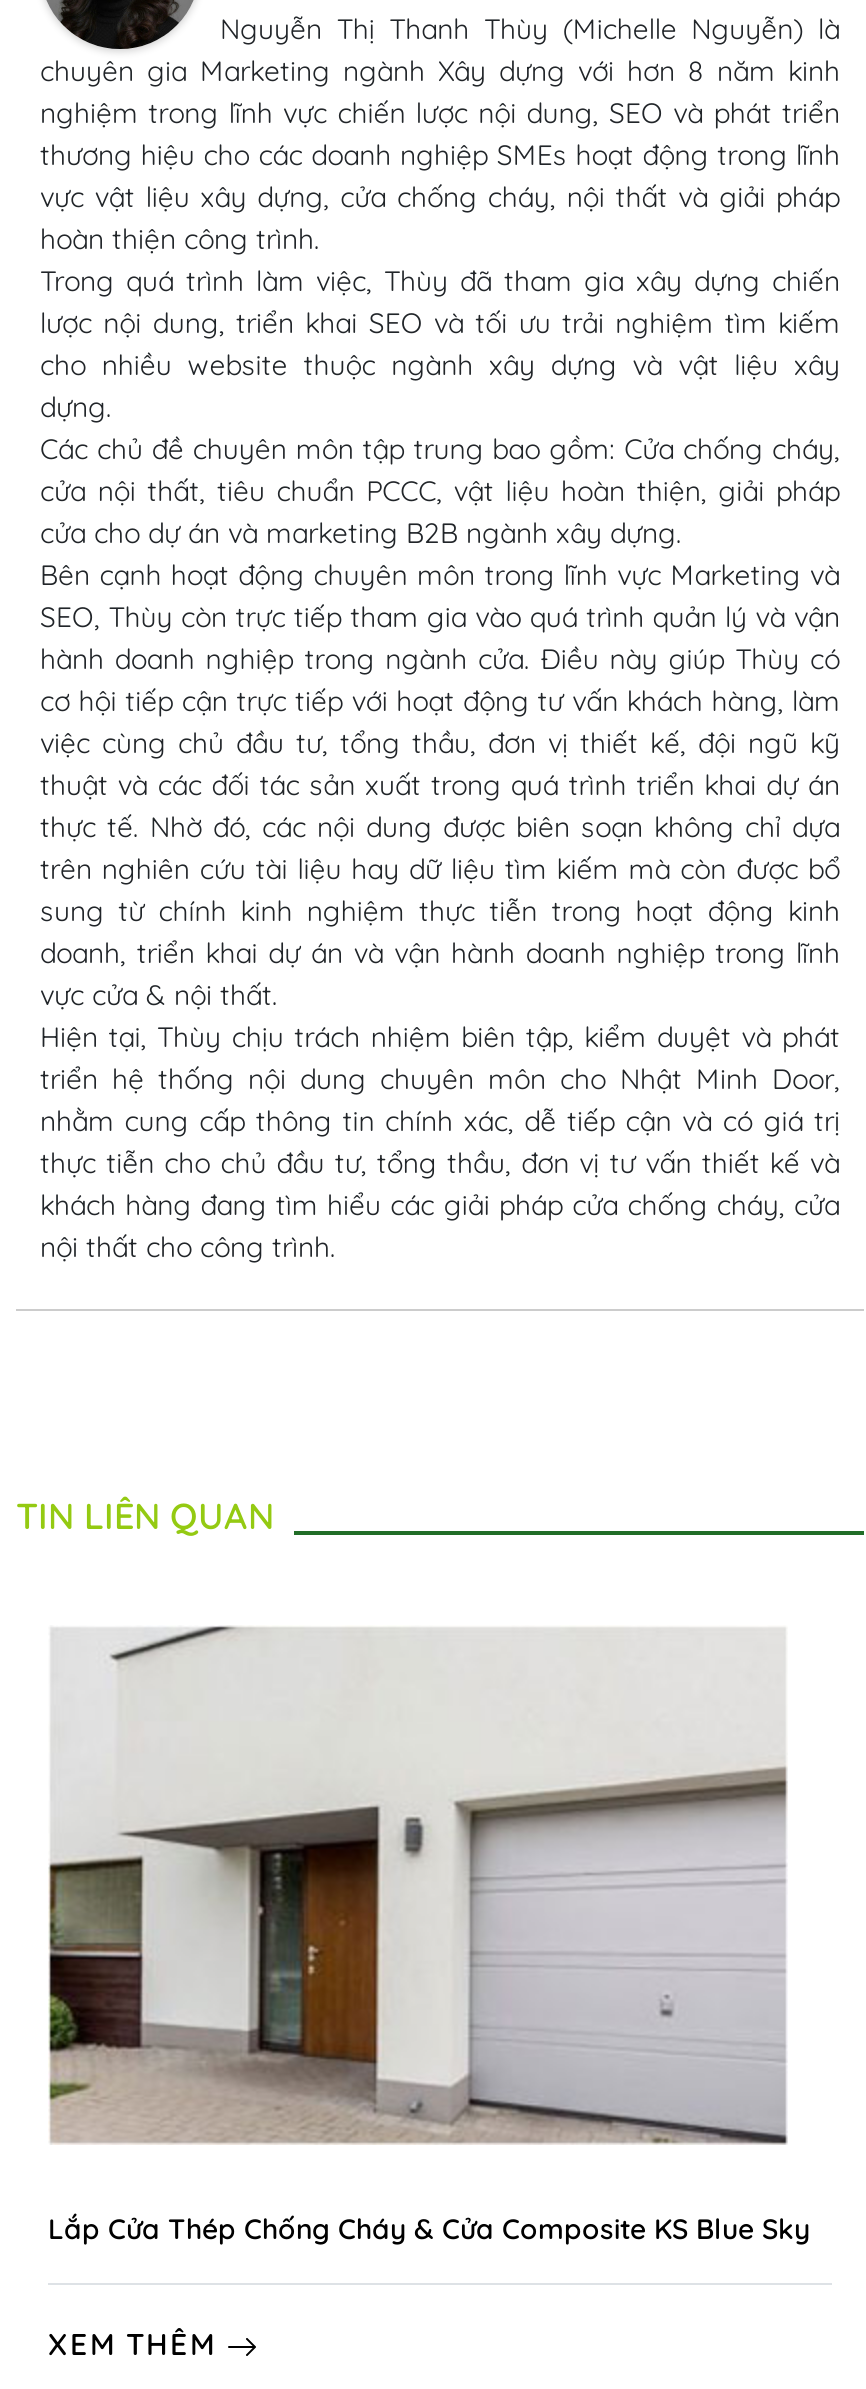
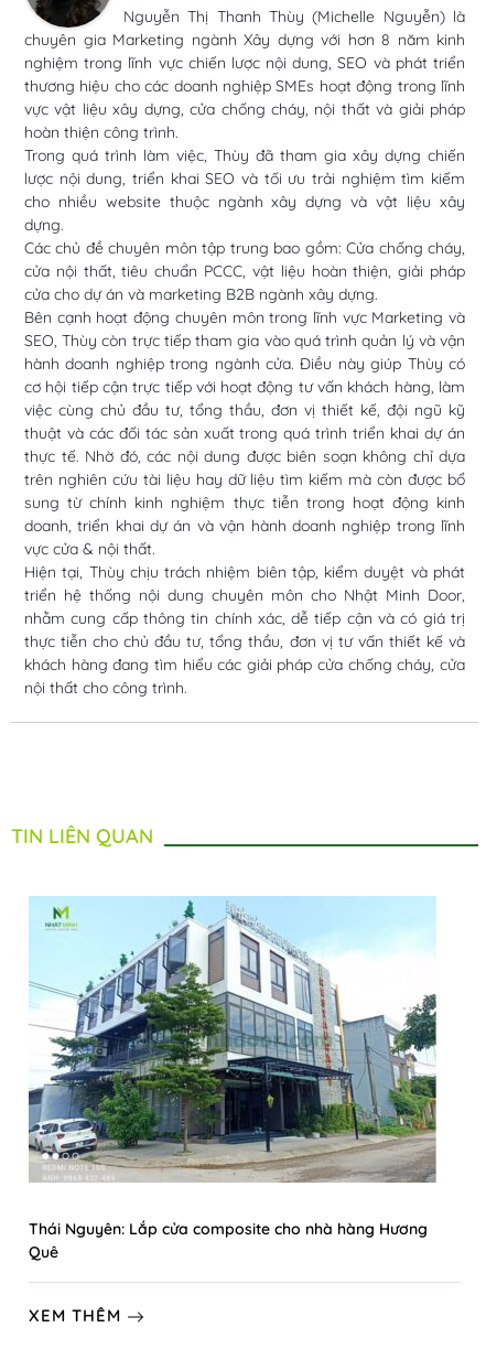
- [image]
- Lắp Cửa Thép Chống Cháy & Cửa Composite KS Blue Sky
+ [image]
+ Thái Nguyên: Lắp cửa composite cho nhà hàng Hương
+ Quê
